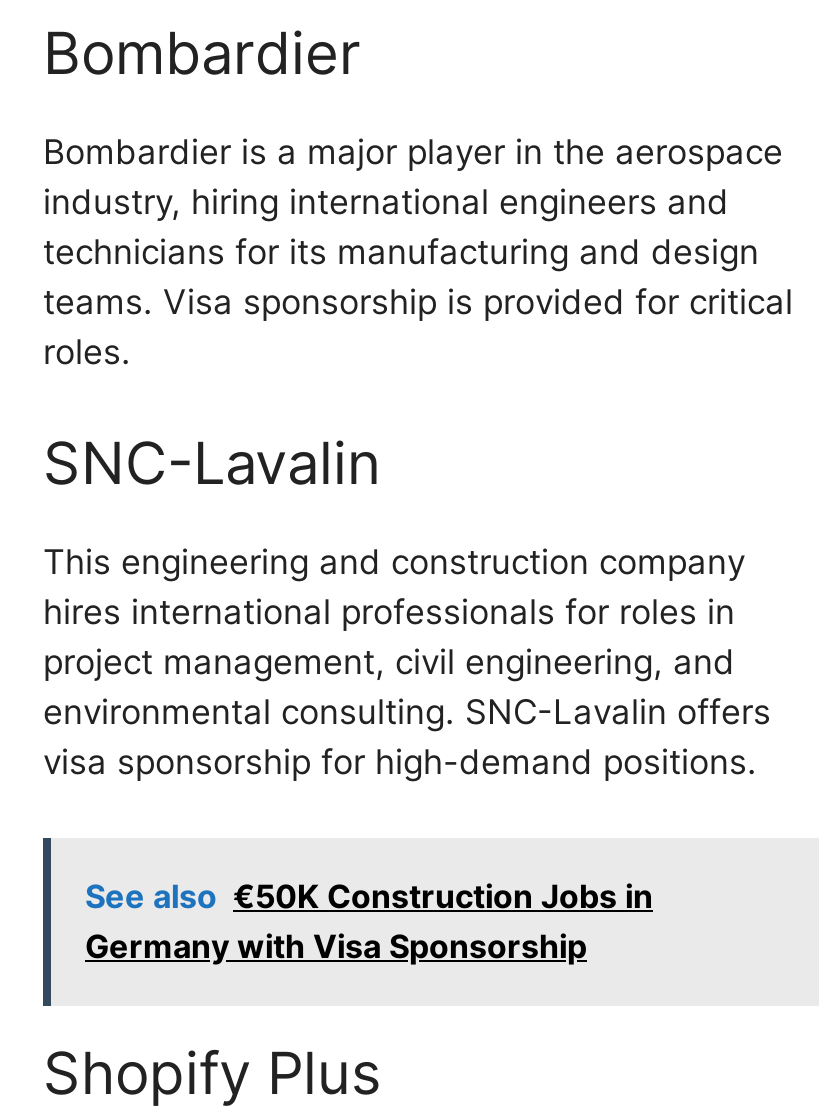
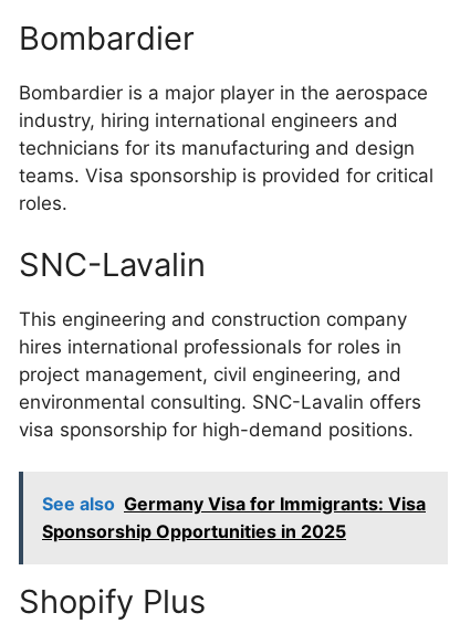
- See also €50K Construction Jobs in
- Germany with Visa Sponsorship
+ See also Germany Visa for Immigrants: Visa
+ Sponsorship Opportunities in 2025
